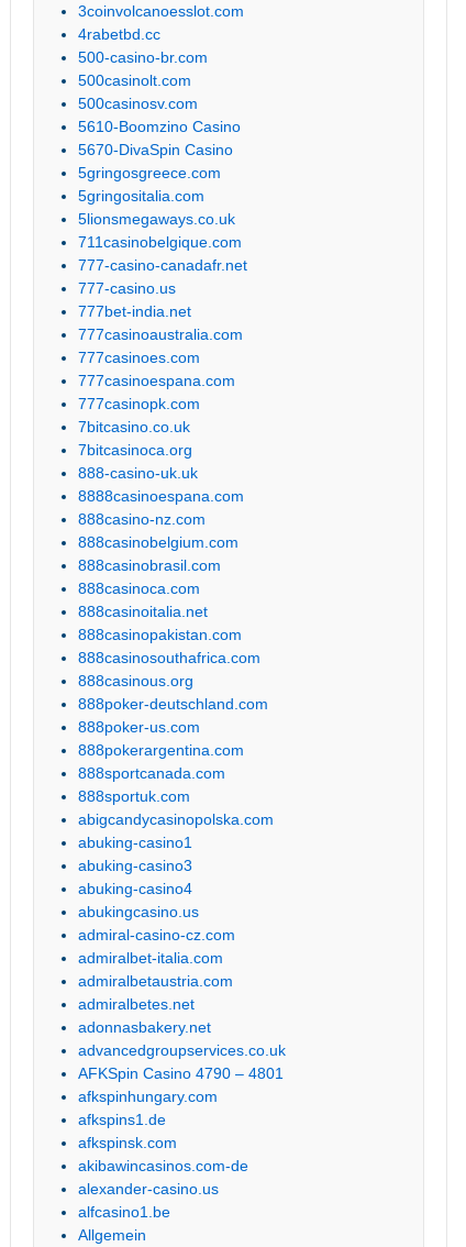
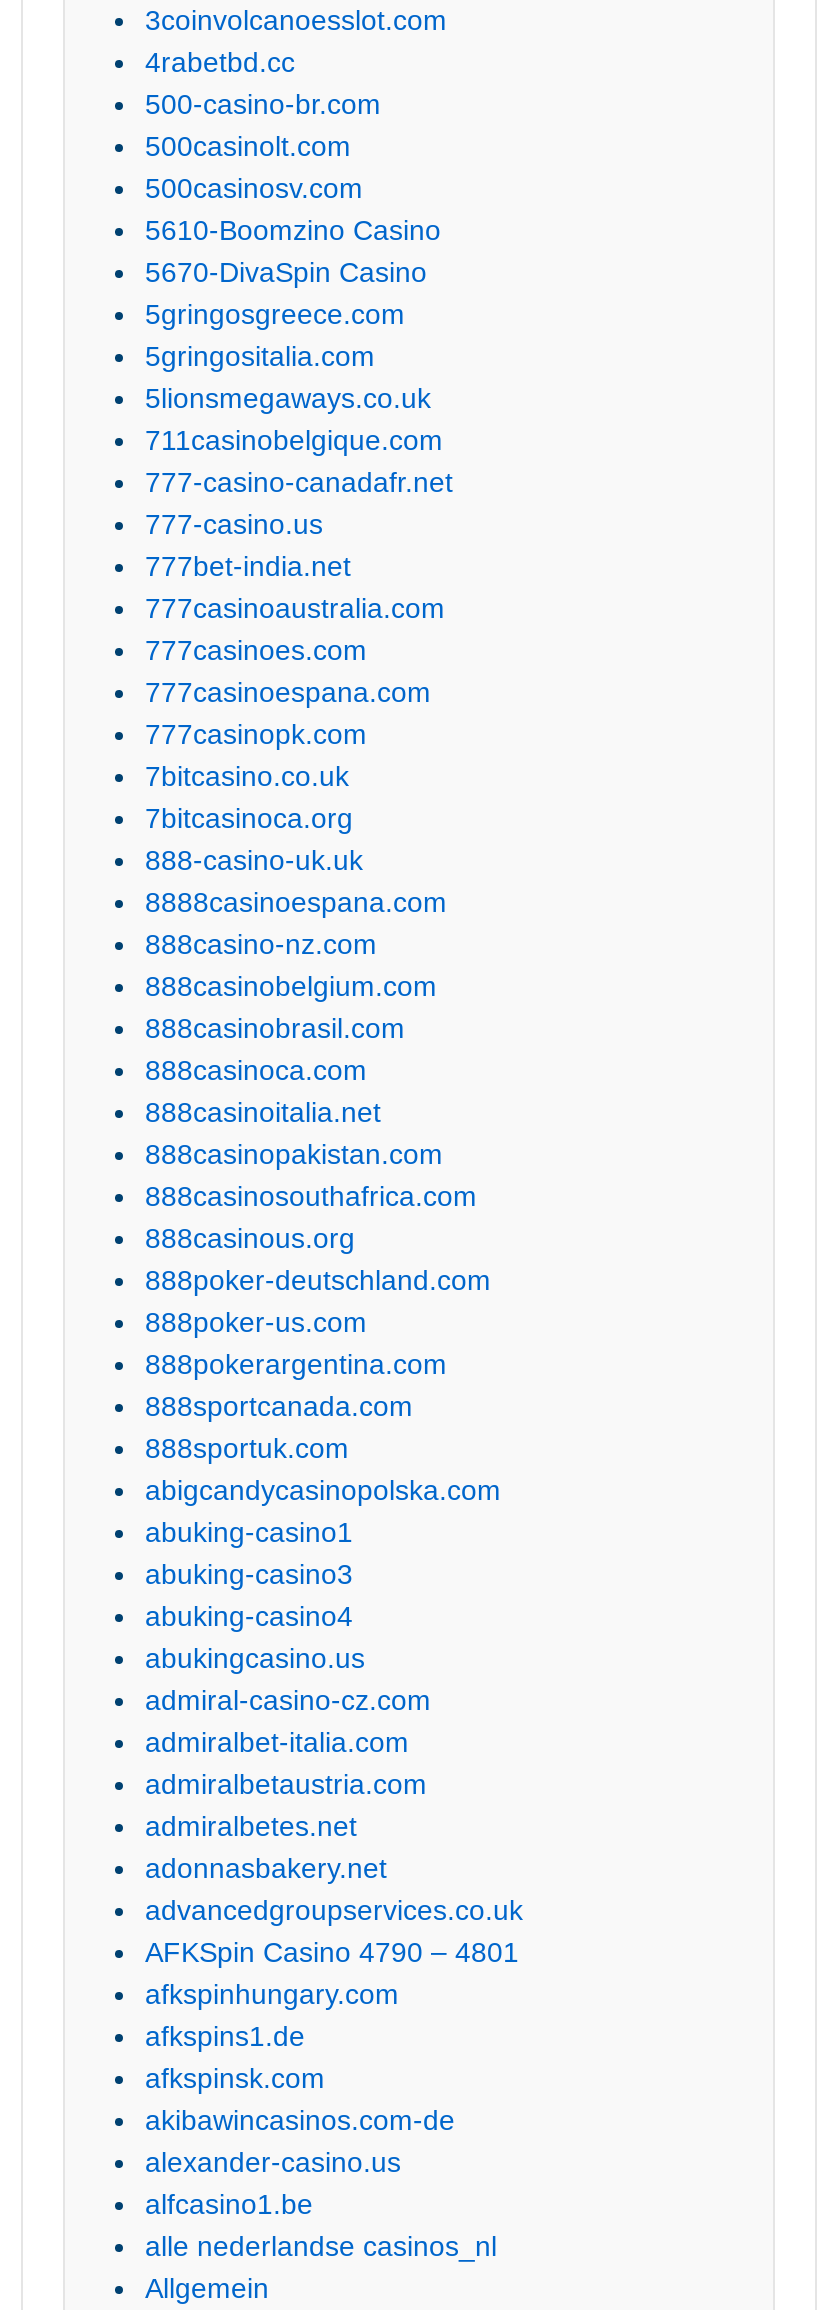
+ alle nederlandse casinos_nl
